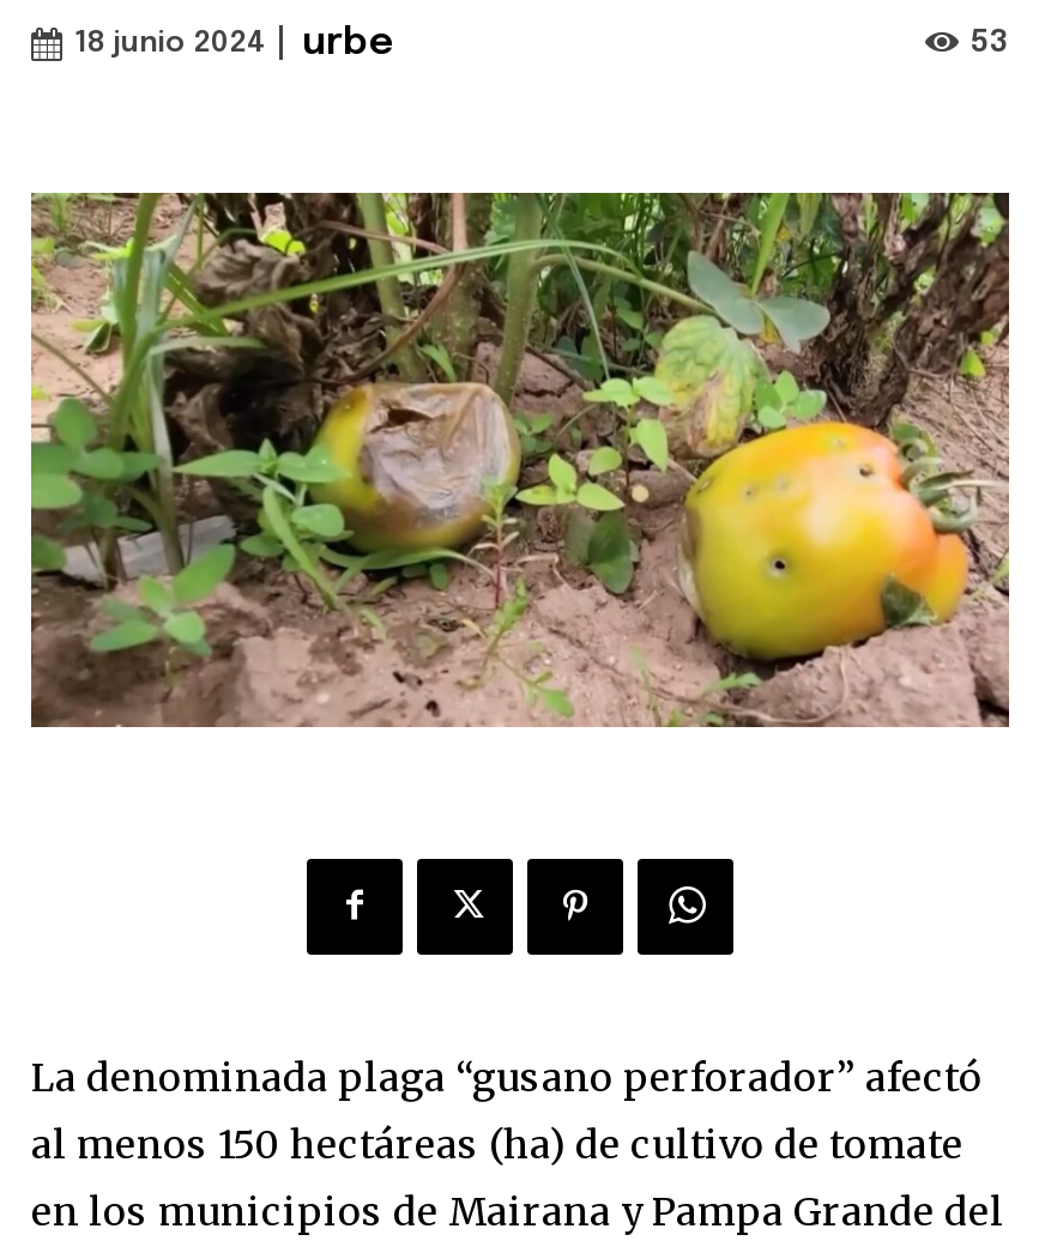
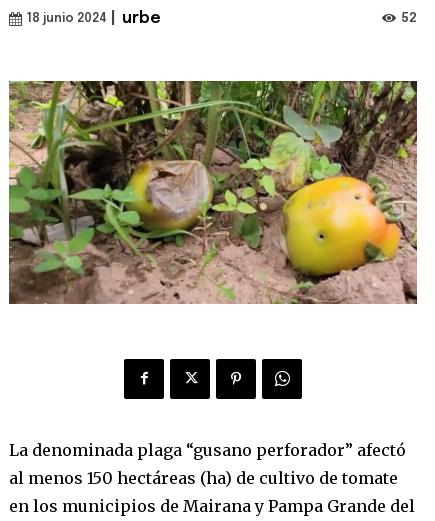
- 53
+ 52
